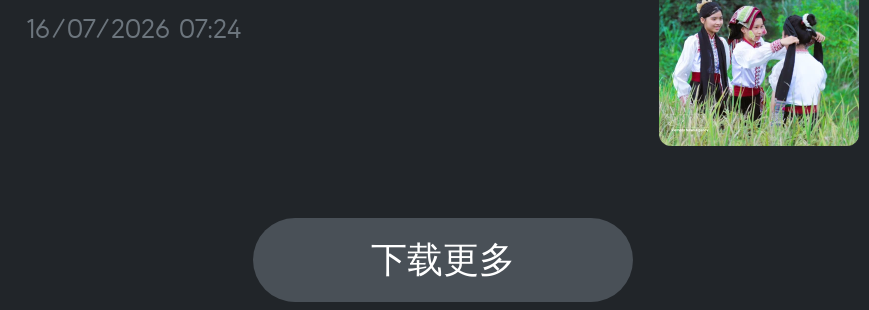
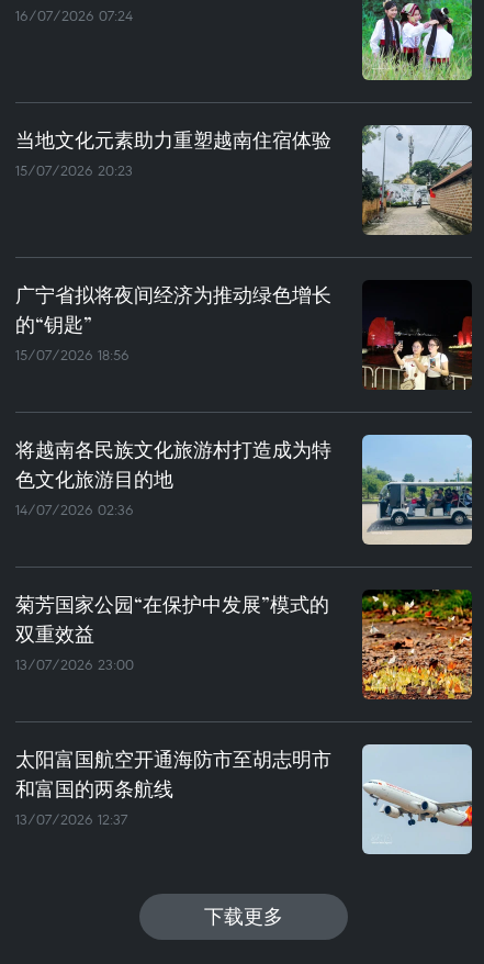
+ [image]
+ 当地文化元素助力重塑越南住宿体验
+ 15/07/2026 20:23

+ [image]
+ 广宁省拟将夜间经济为推动绿色增长
+ 的“钥匙”
+ 15/07/2026 18:56

+ [image]
+ 将越南各民族文化旅游村打造成为特
+ 色文化旅游目的地
+ 14/07/2026 02:36

+ [image]
+ 菊芳国家公园“在保护中发展”模式的
+ 双重效益
+ 13/07/2026 23:00

+ [image]
+ 太阳富国航空开通海防市至胡志明市
+ 和富国的两条航线
+ 13/07/2026 12:37
